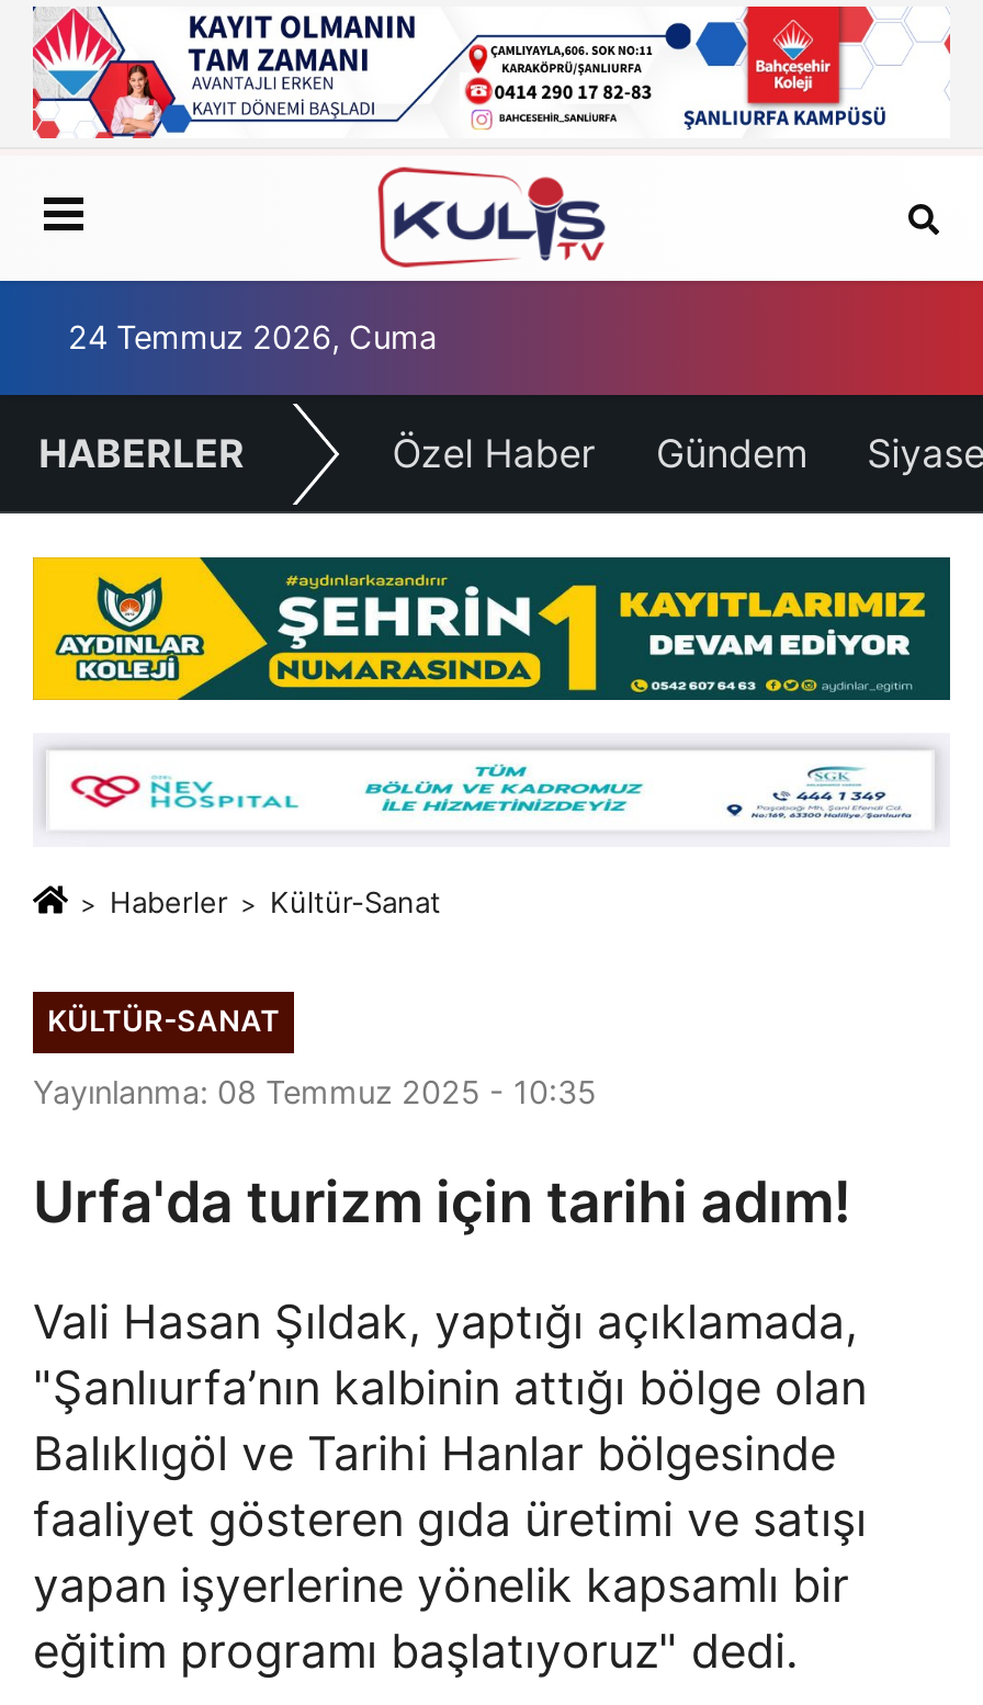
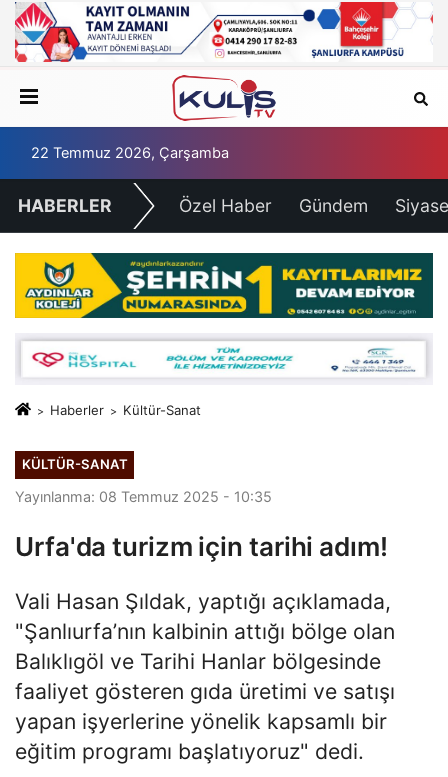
- 24 Temmuz 2026, Cuma
+ 22 Temmuz 2026, Çarşamba
